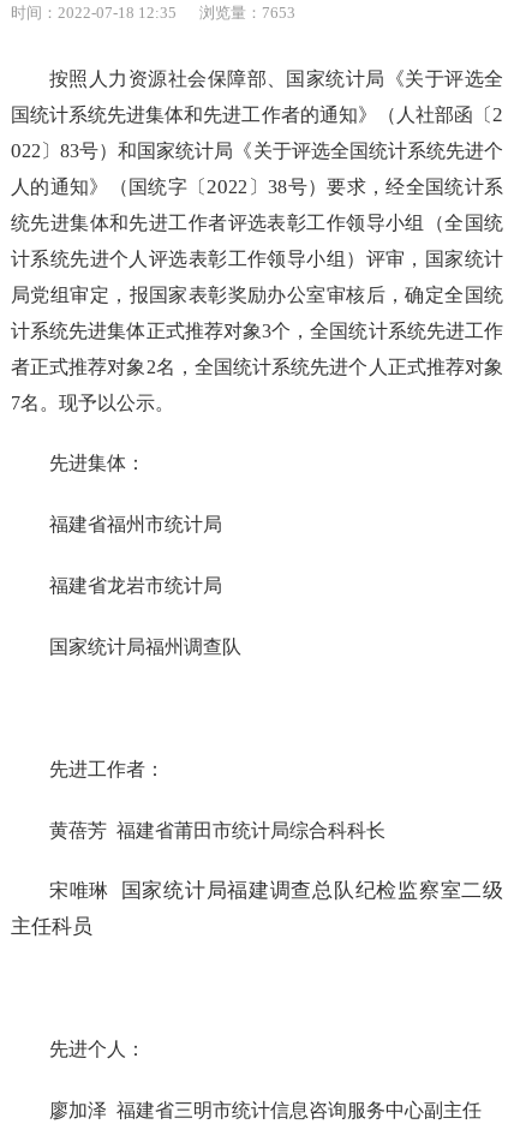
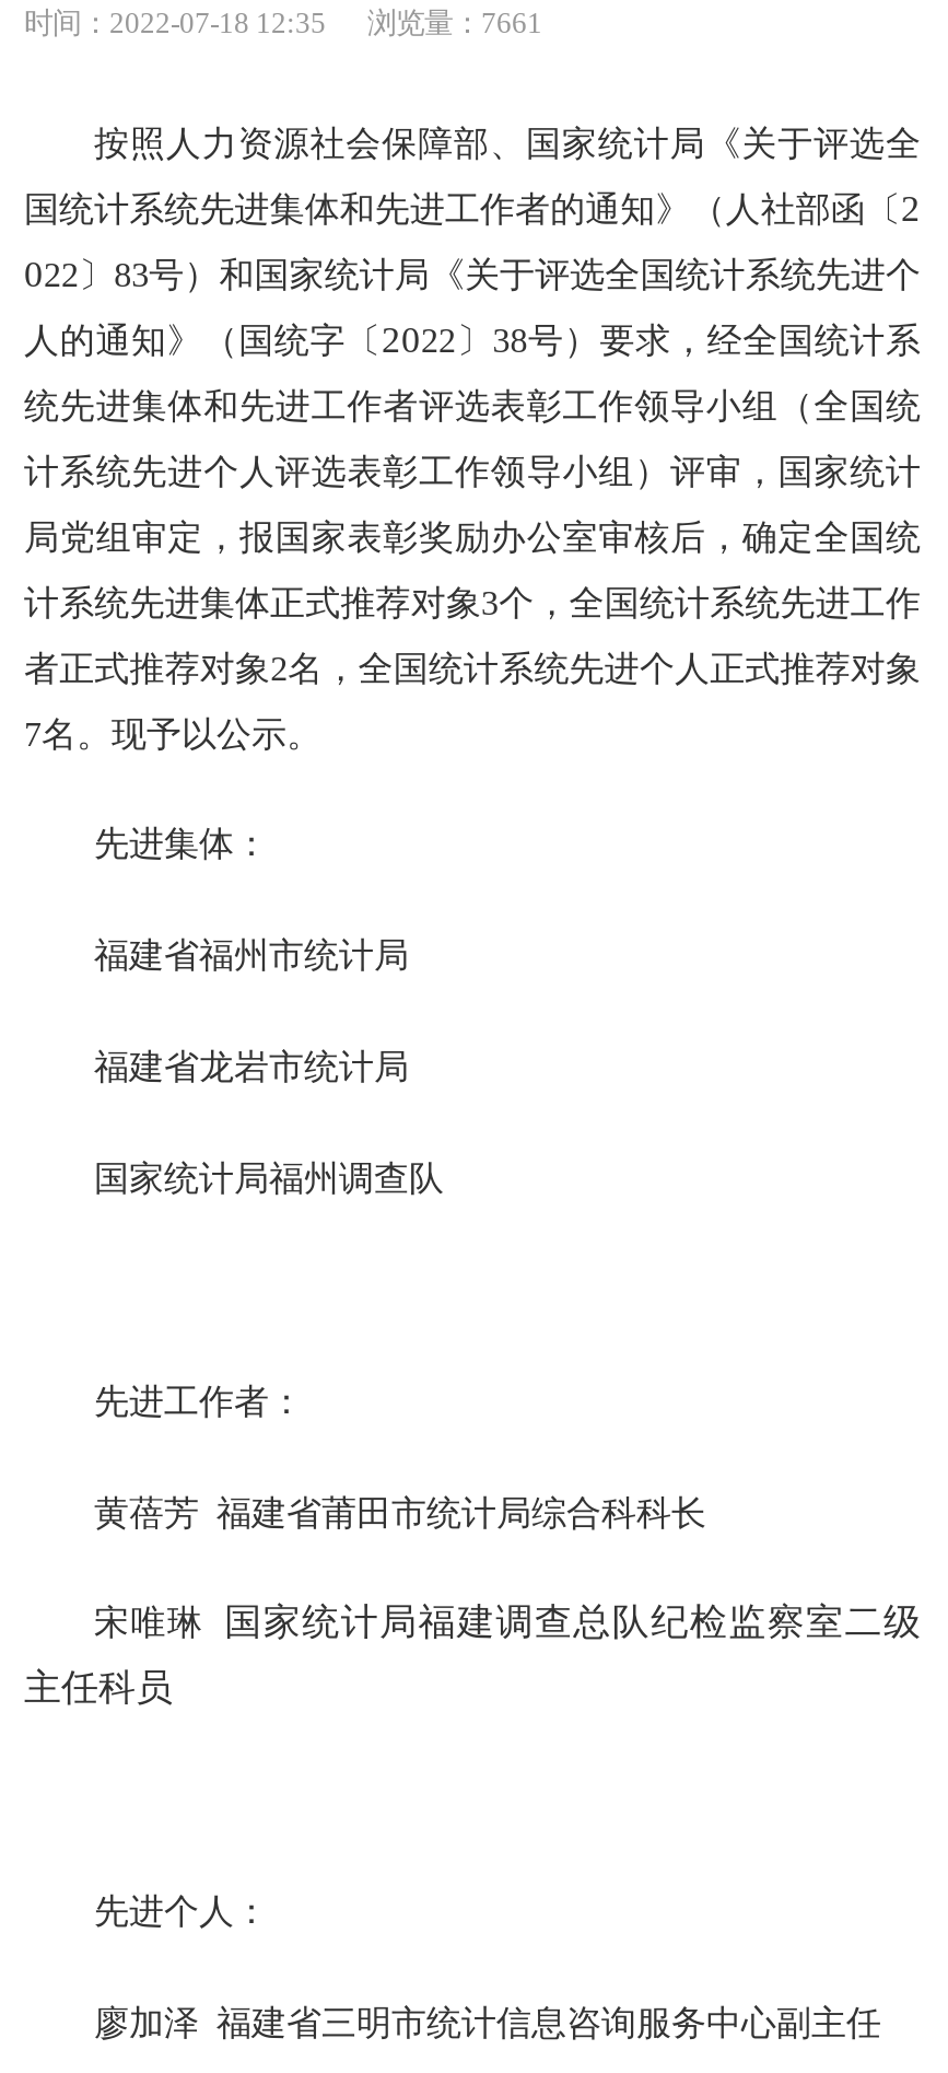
- 时间：2022-07-18 12:35 浏览量：7653
+ 时间：2022-07-18 12:35 浏览量：7661
